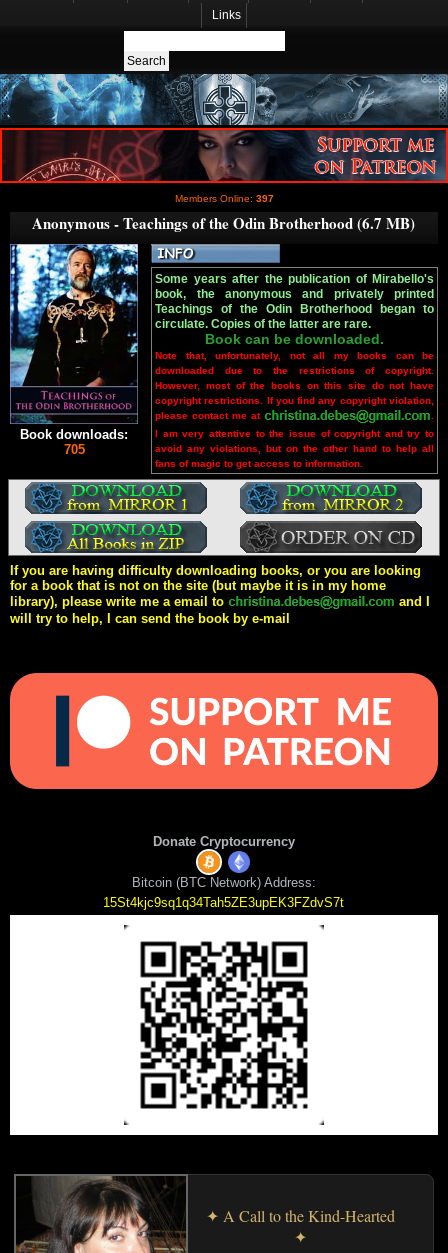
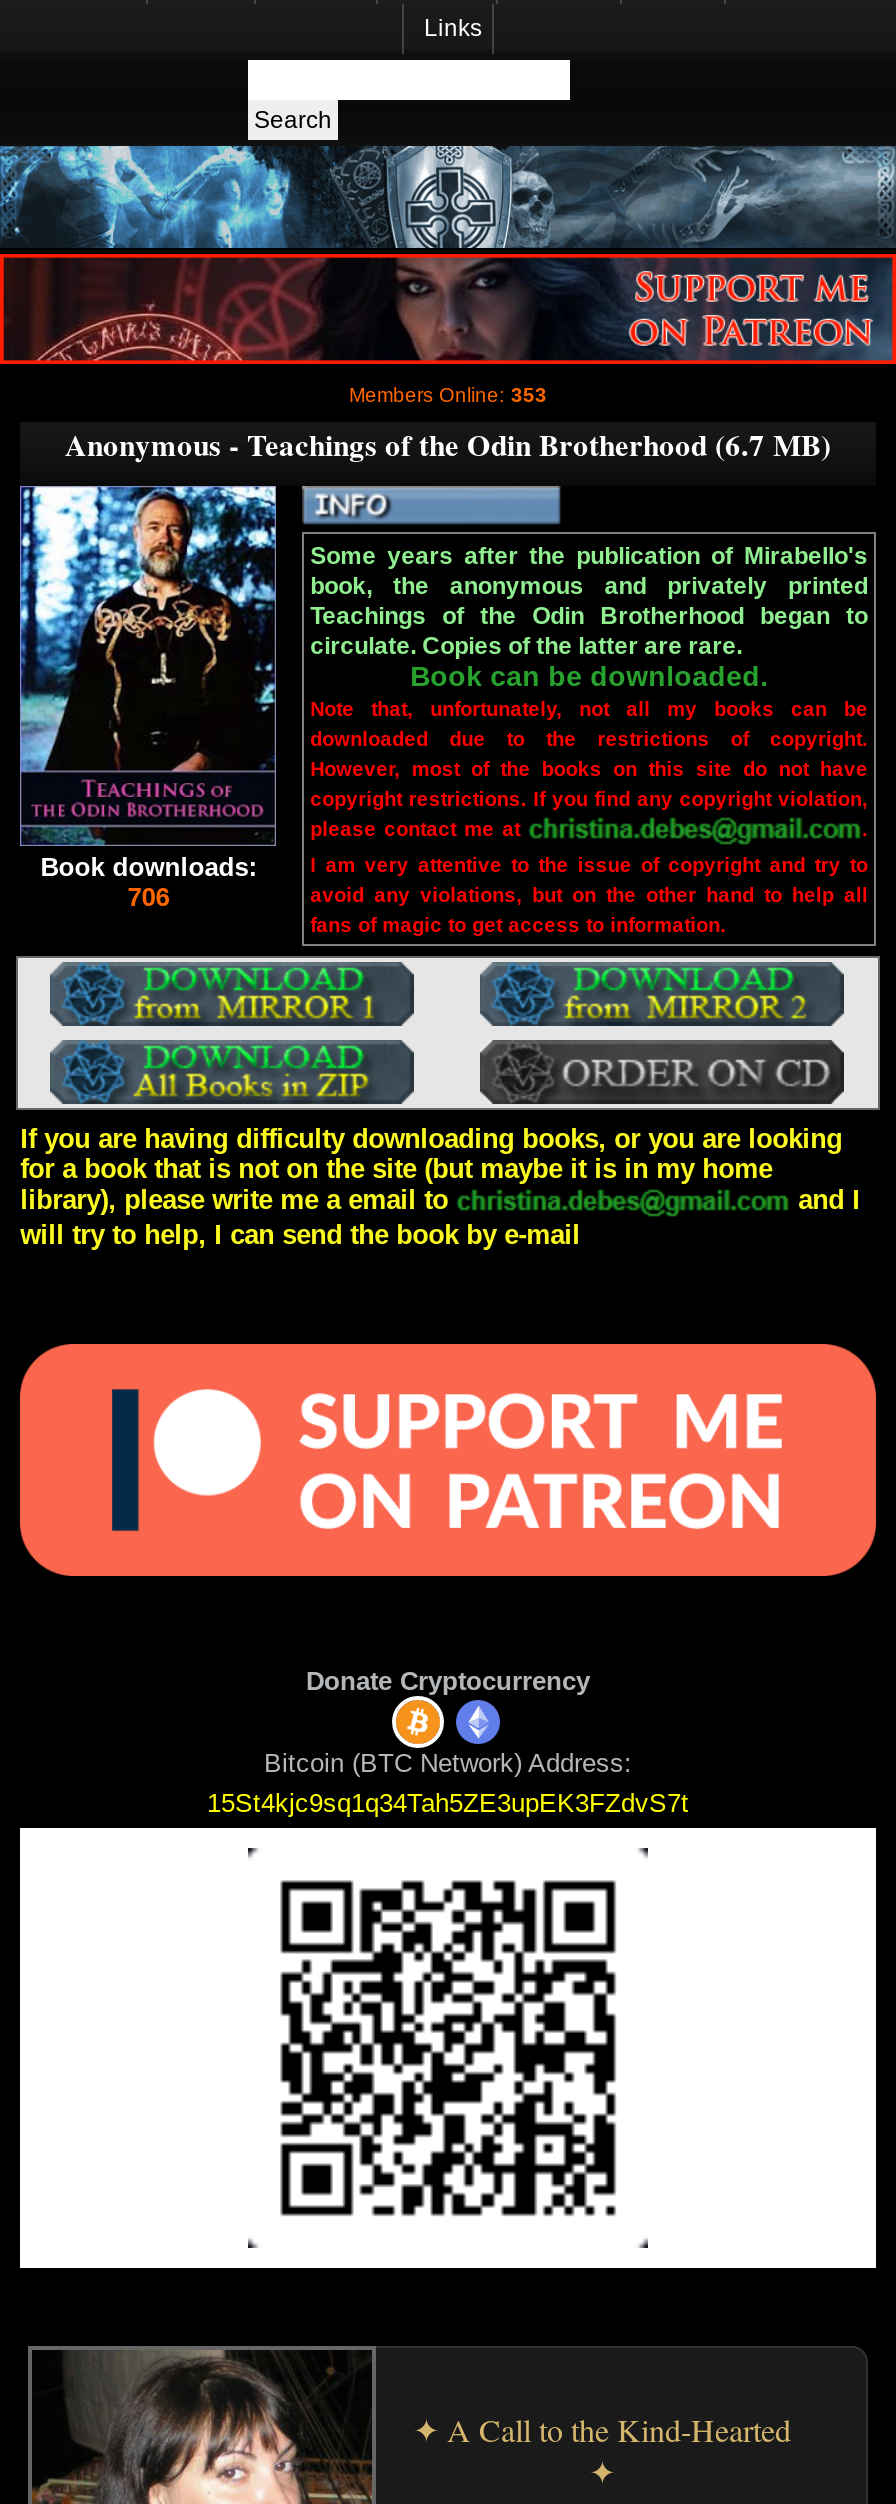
- Members Online: 397
+ Members Online: 353

- 705
+ 706
